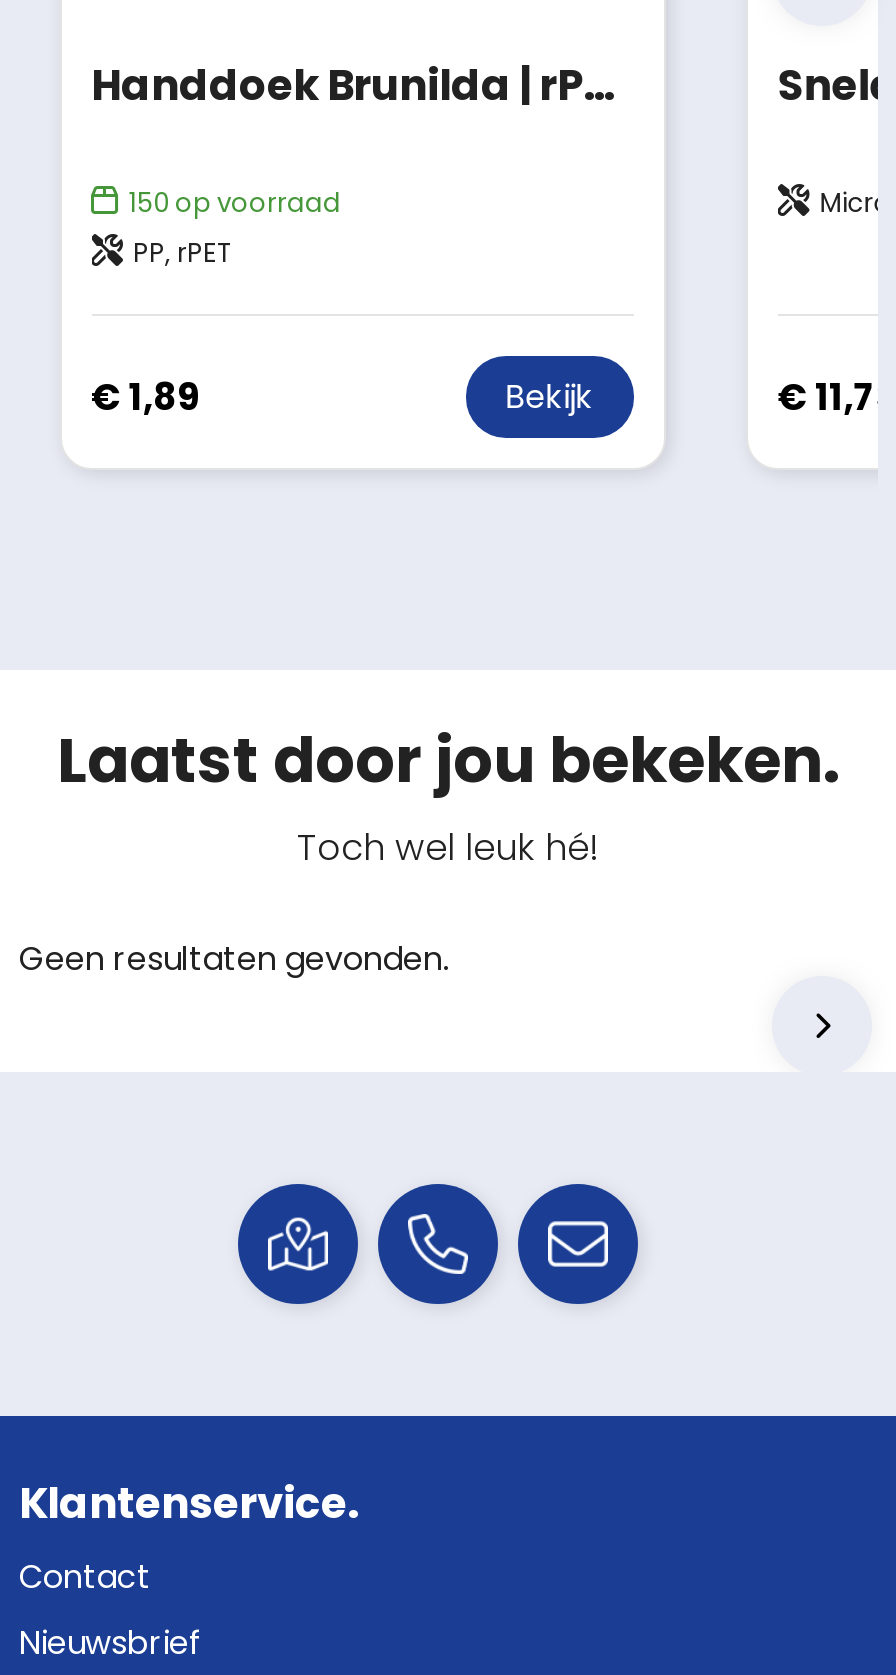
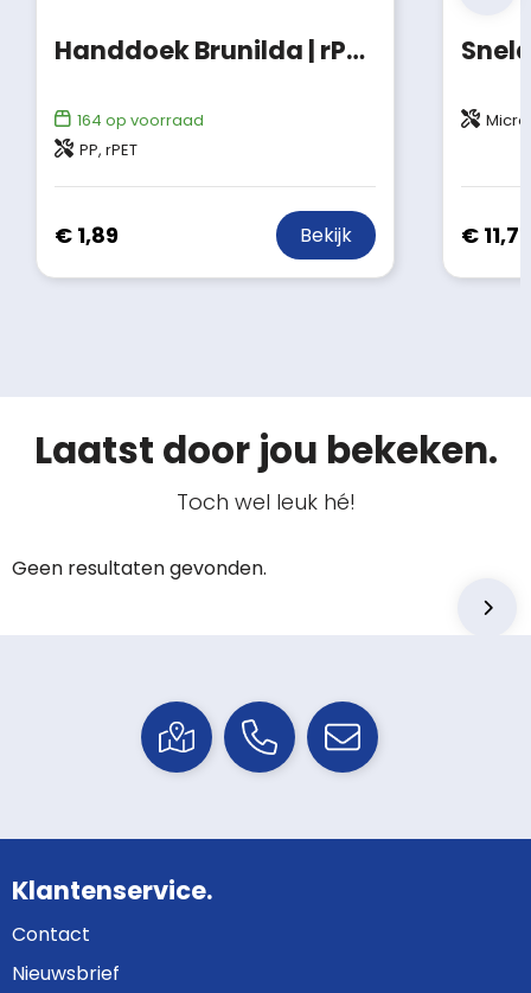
- 150 op voorraad
+ 164 op voorraad
